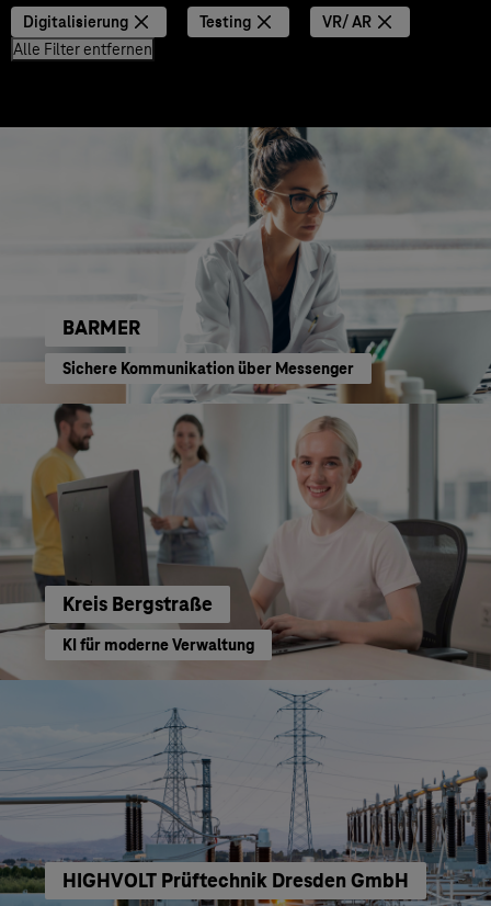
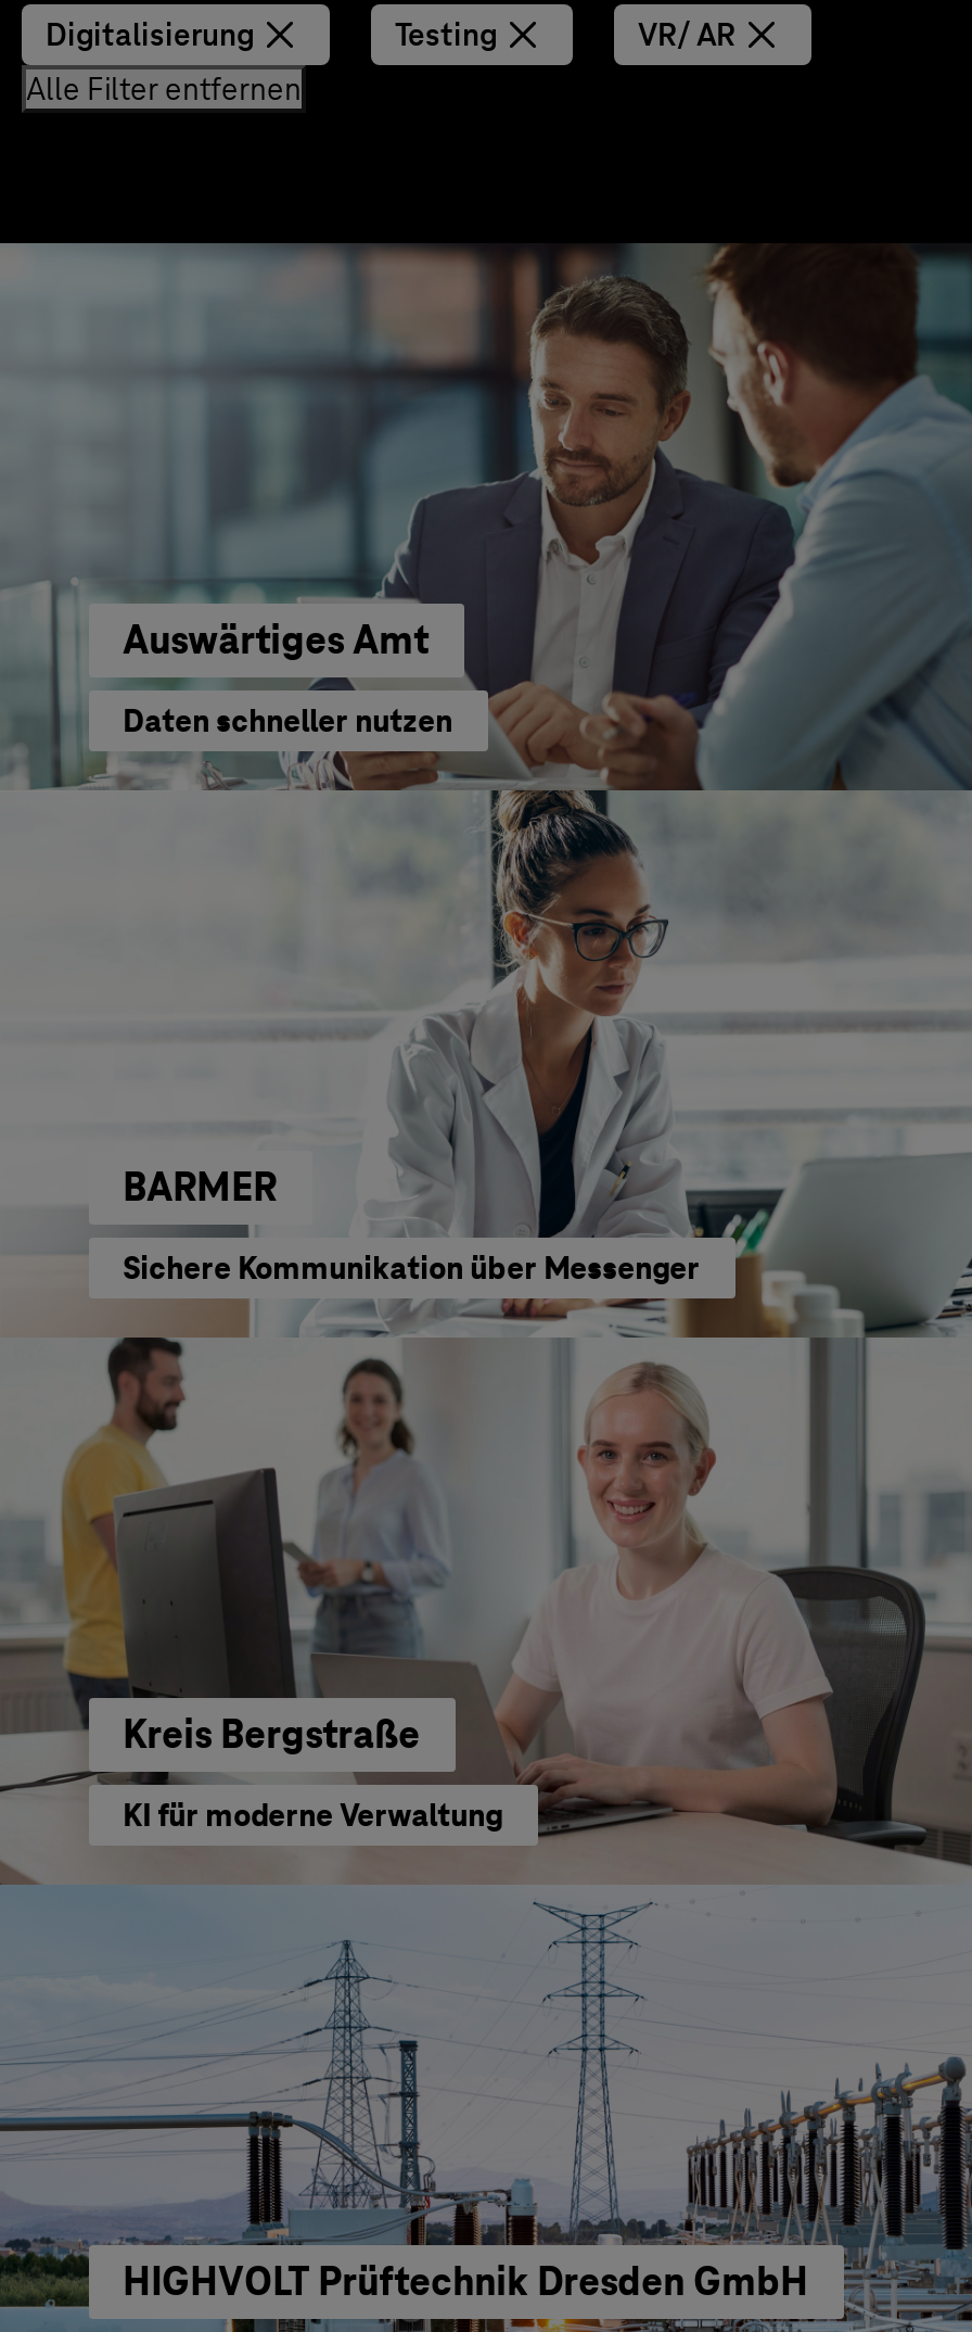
+ [image]
+ Auswärtiges Amt
+ Daten schneller nutzen
